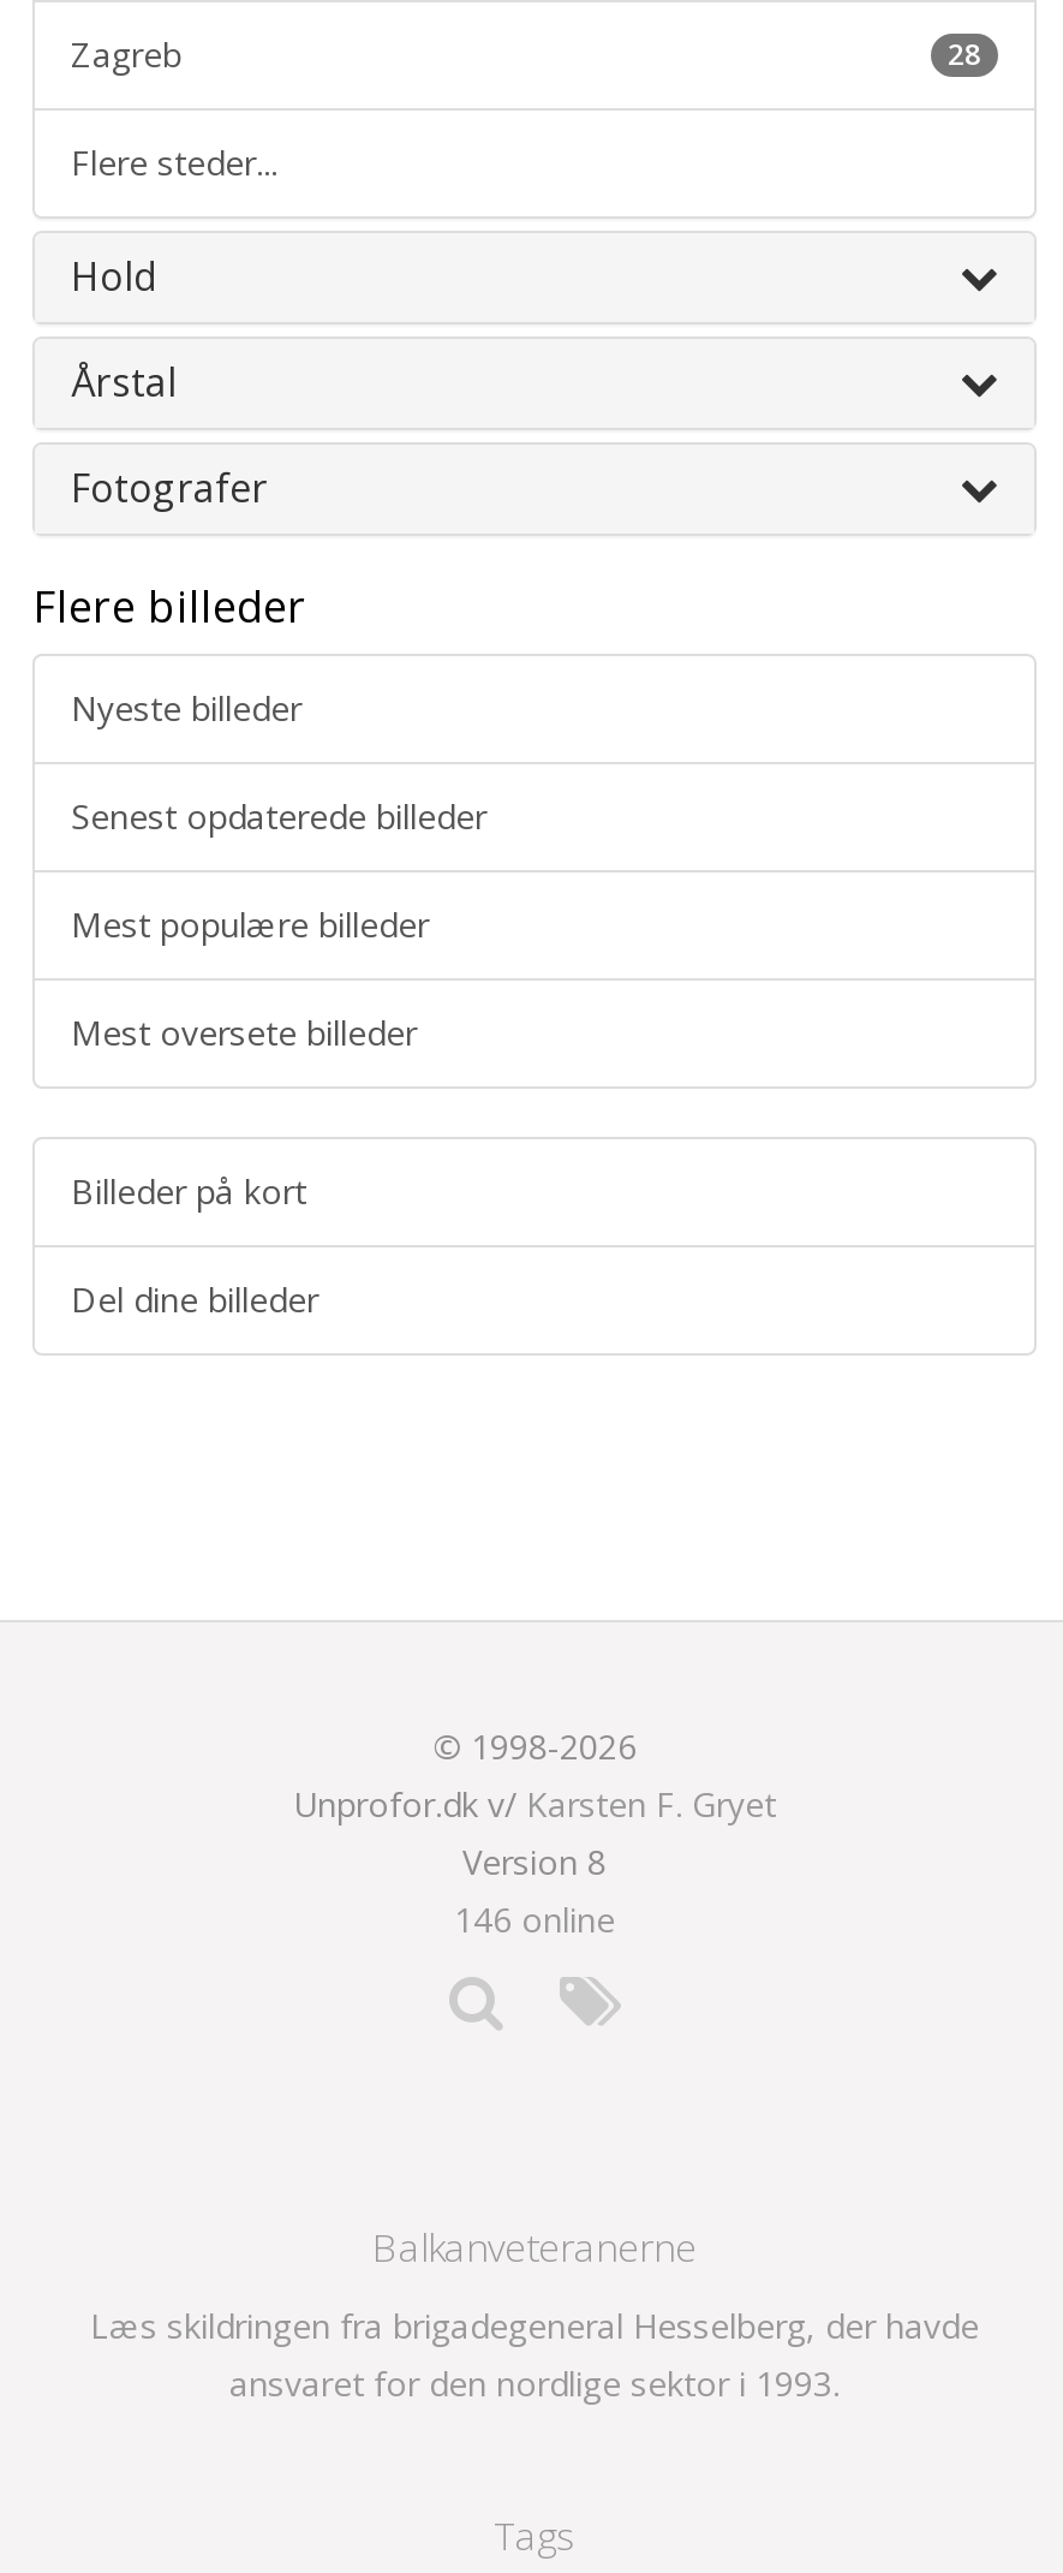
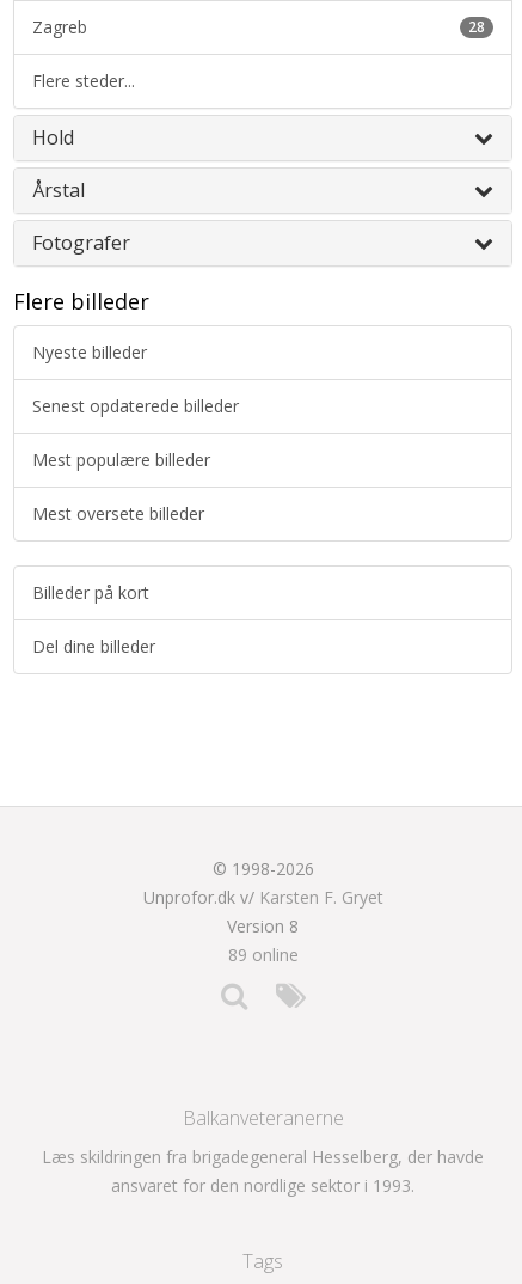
- 146 online
+ 89 online
